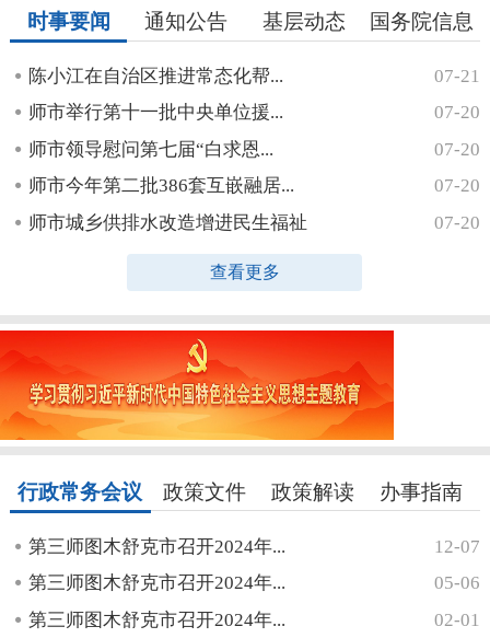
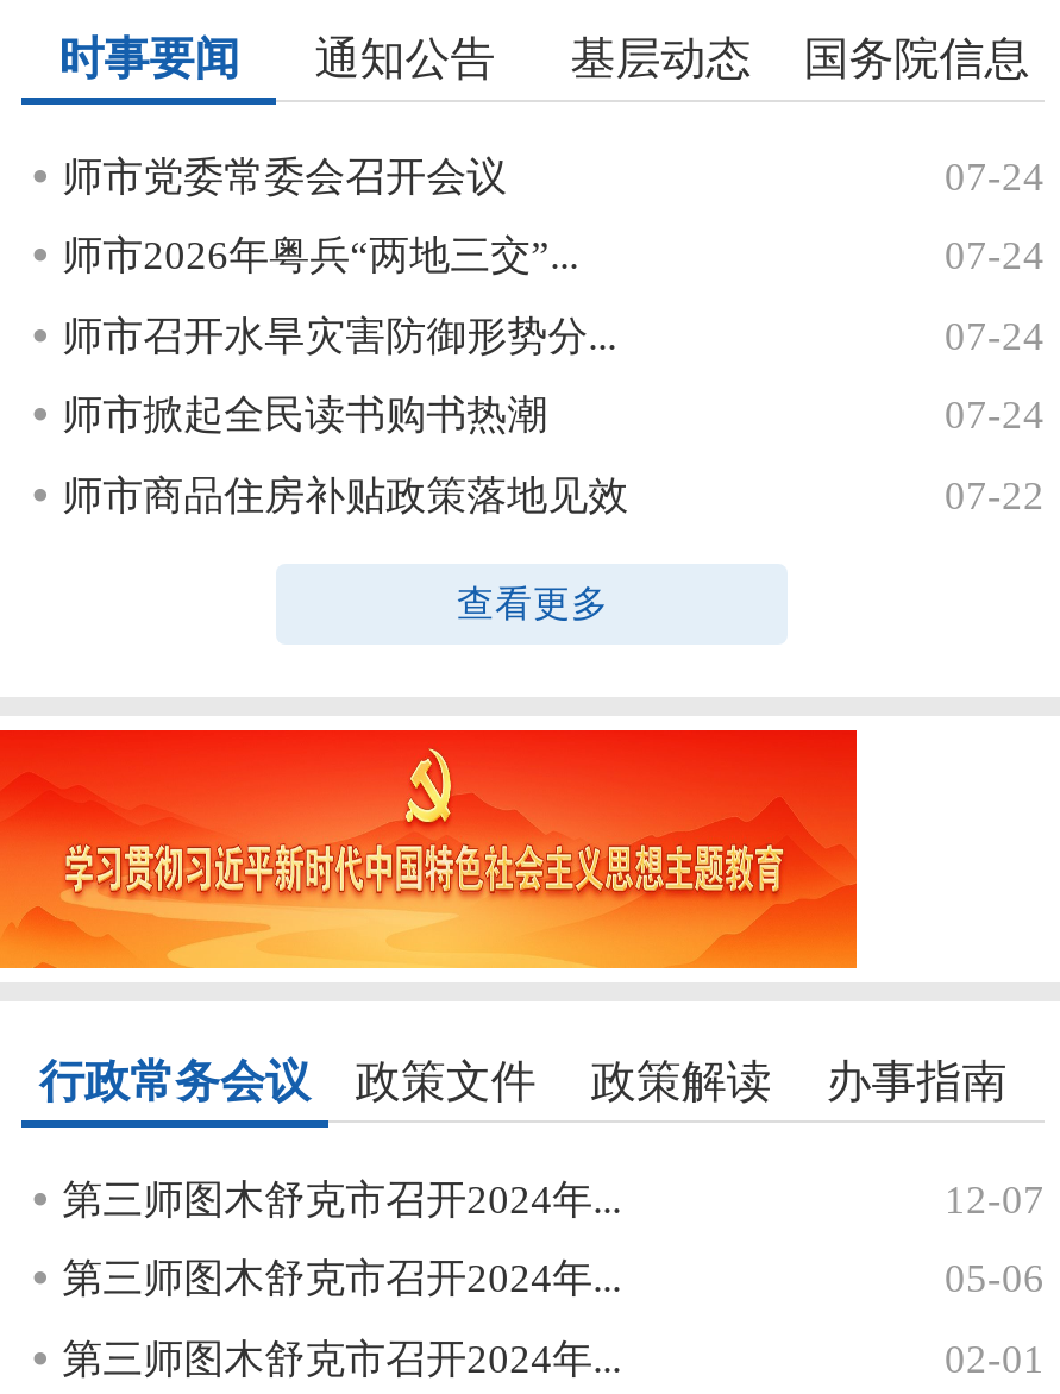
- 陈小江在自治区推进常态化帮...
- 07-21
+ 师市党委常委会召开会议
+ 07-24

- 师市举行第十一批中央单位援...
- 07-20
+ 师市2026年粤兵“两地三交”...
+ 07-24

- 师市领导慰问第七届“白求恩...
- 07-20
+ 师市召开水旱灾害防御形势分...
+ 07-24

- 师市今年第二批386套互嵌融居...
- 07-20
+ 师市掀起全民读书购书热潮
+ 07-24

- 师市城乡供排水改造增进民生福祉
- 07-20
+ 师市商品住房补贴政策落地见效
+ 07-22
